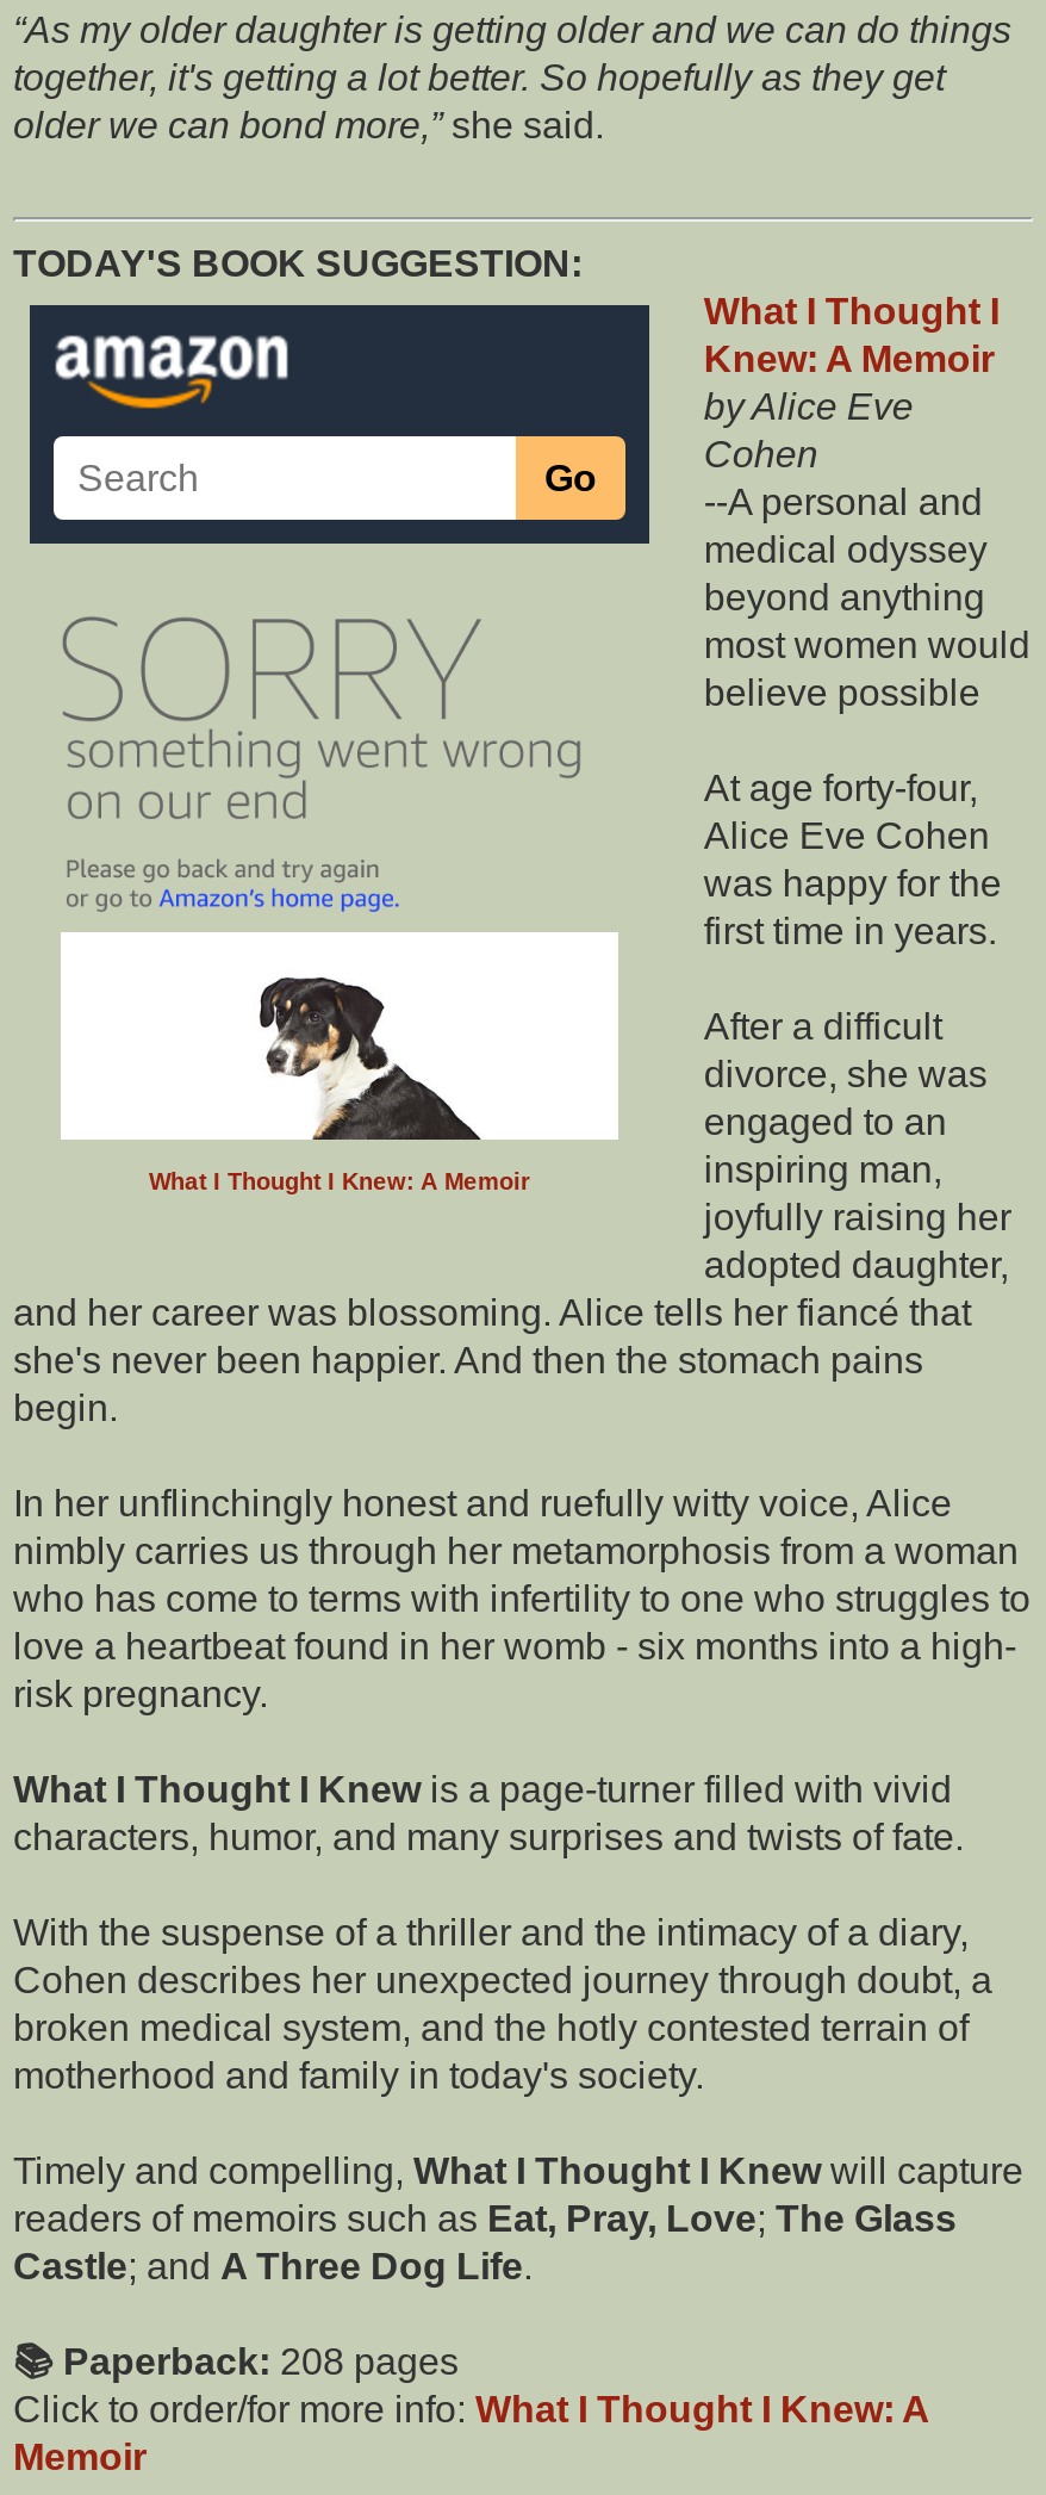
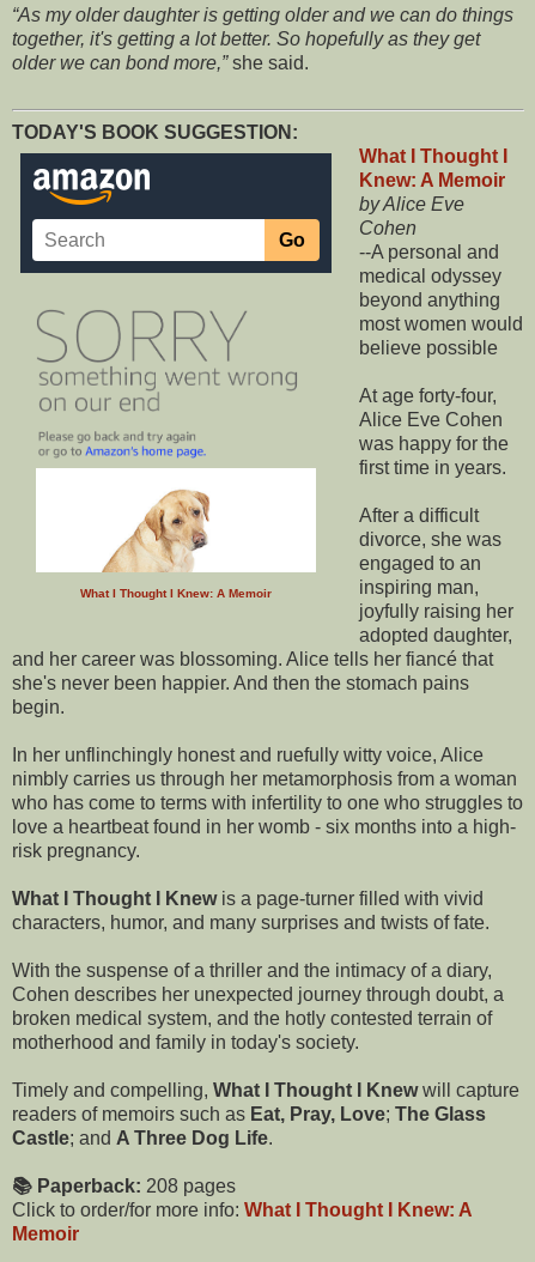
- [image]
+ [image]
